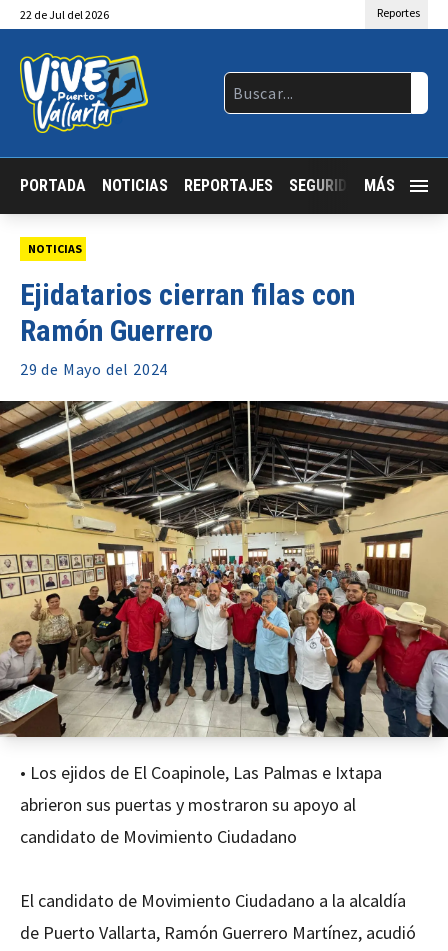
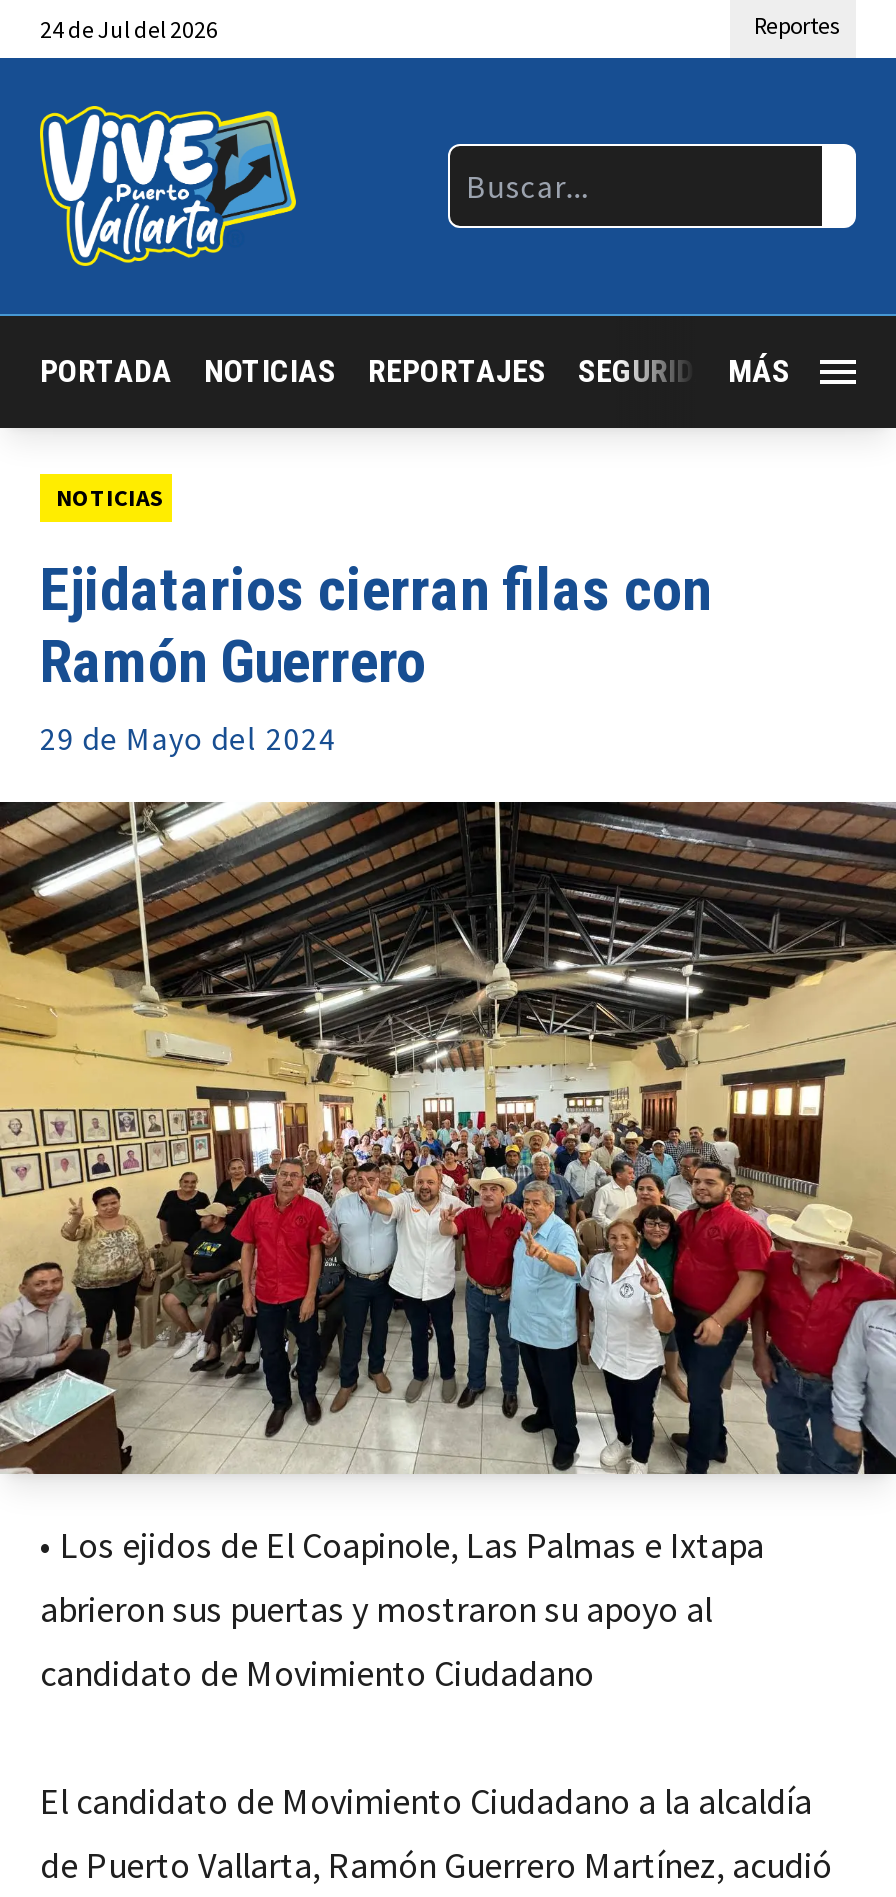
- 22deJul del 2026
+ 24deJul del 2026
